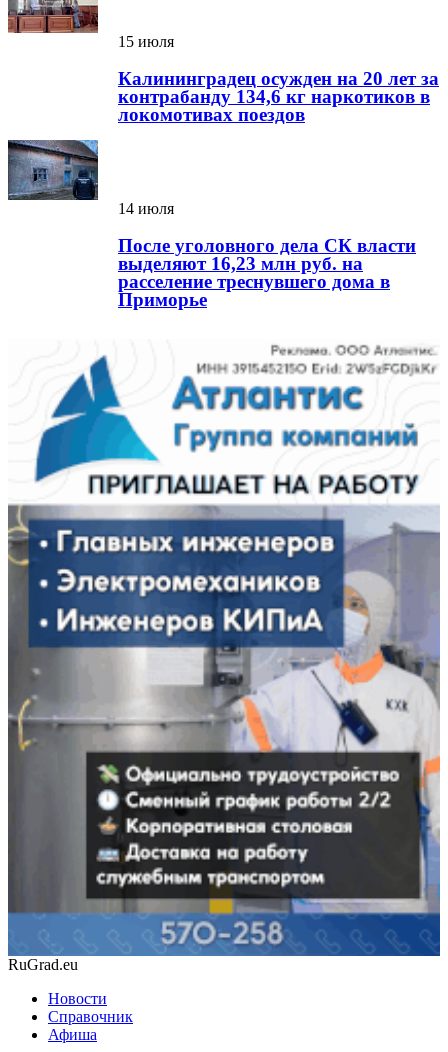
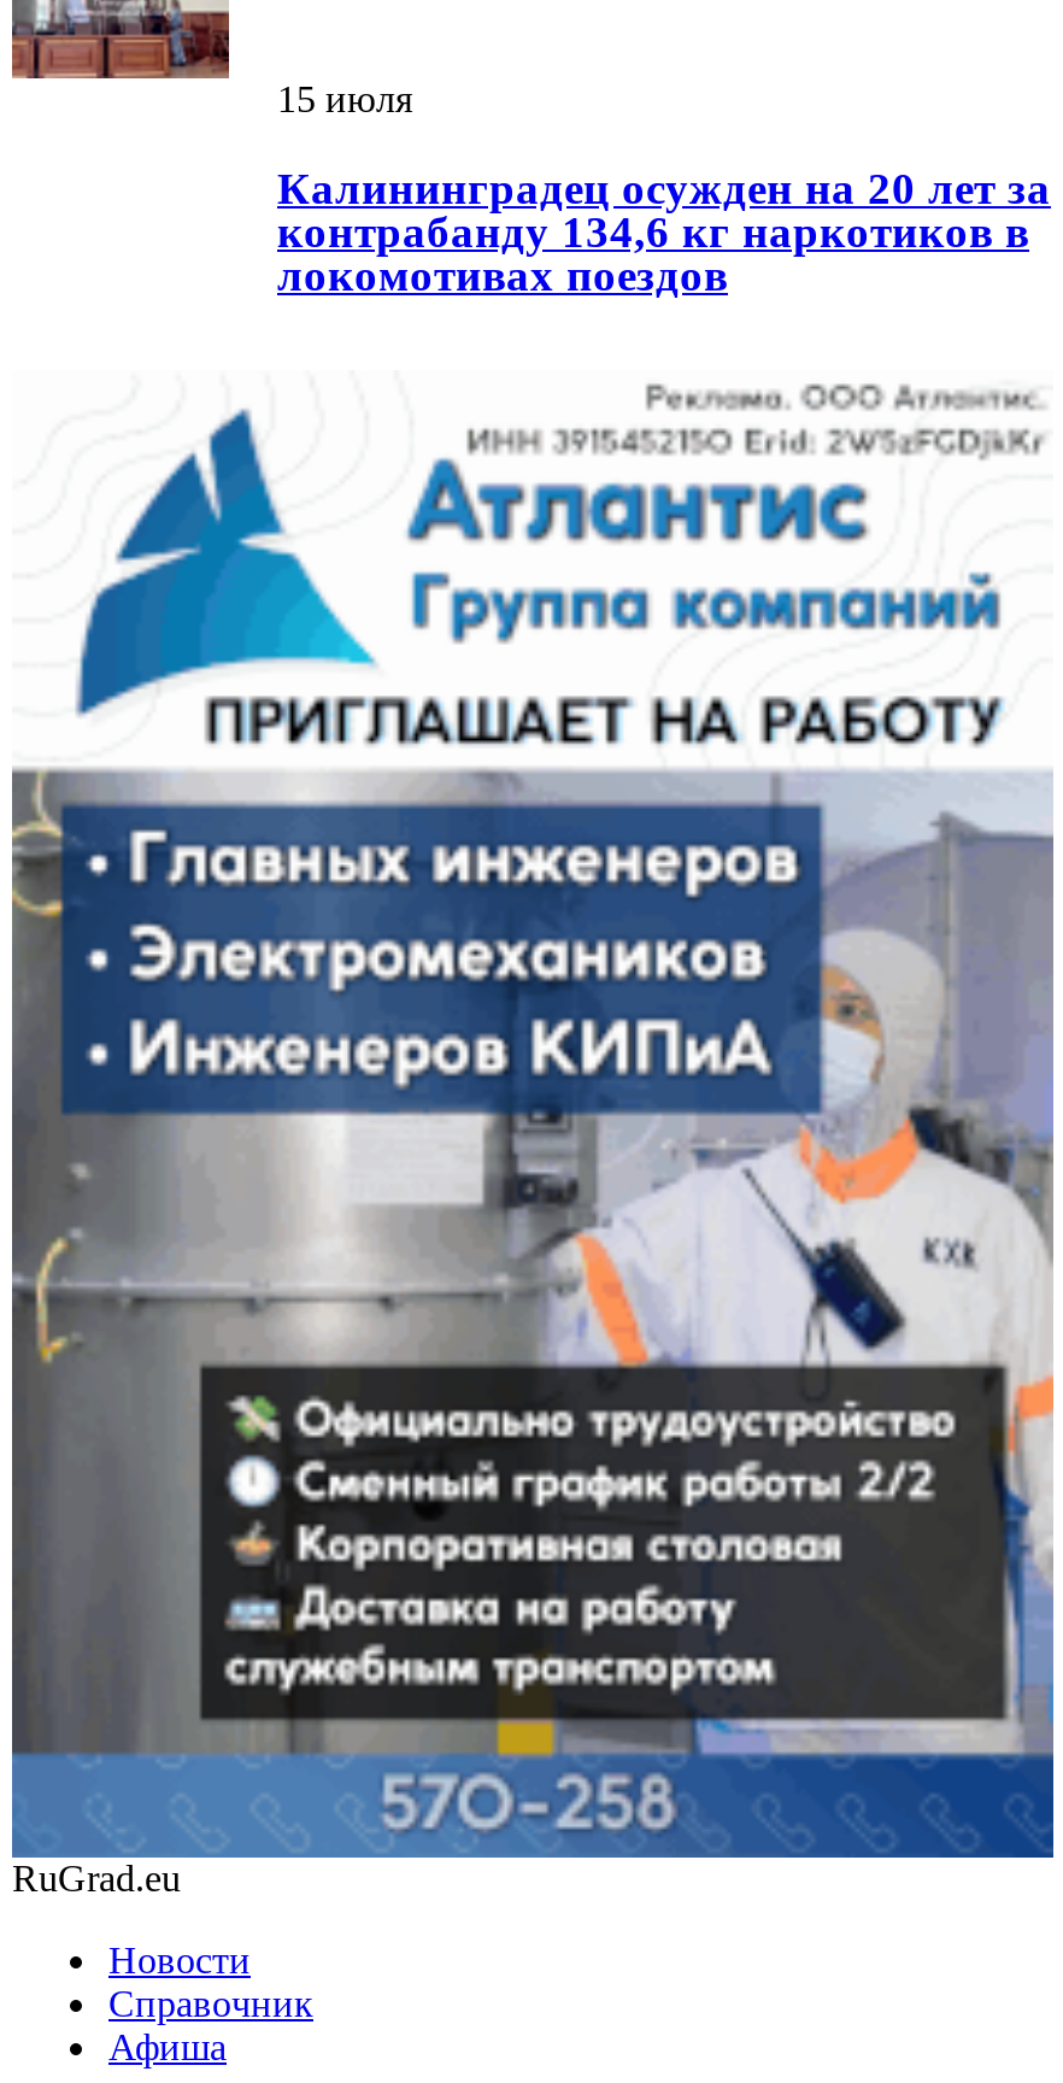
- [image]
- 14 июля
- После уголовного дела СК власти
- выделяют 16,23 млн руб. на
- расселение треснувшего дома в
- Приморье
